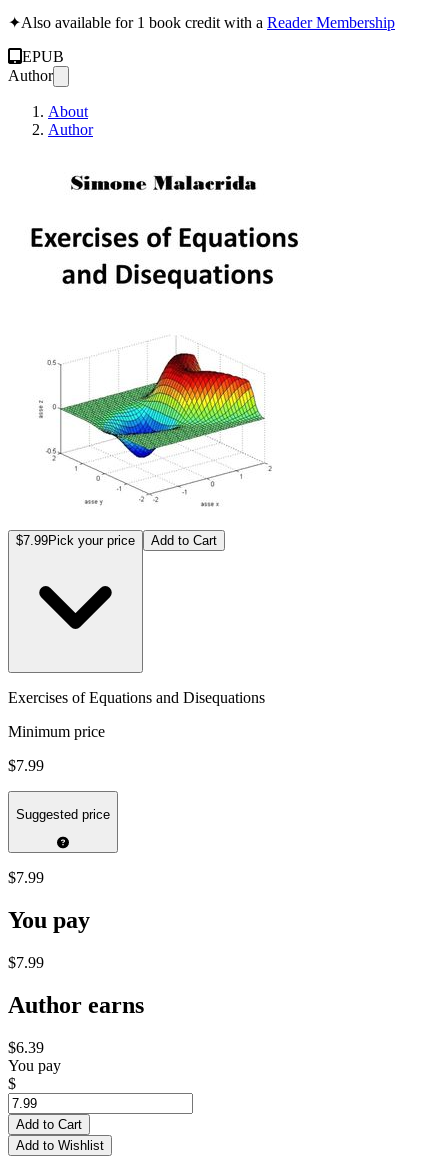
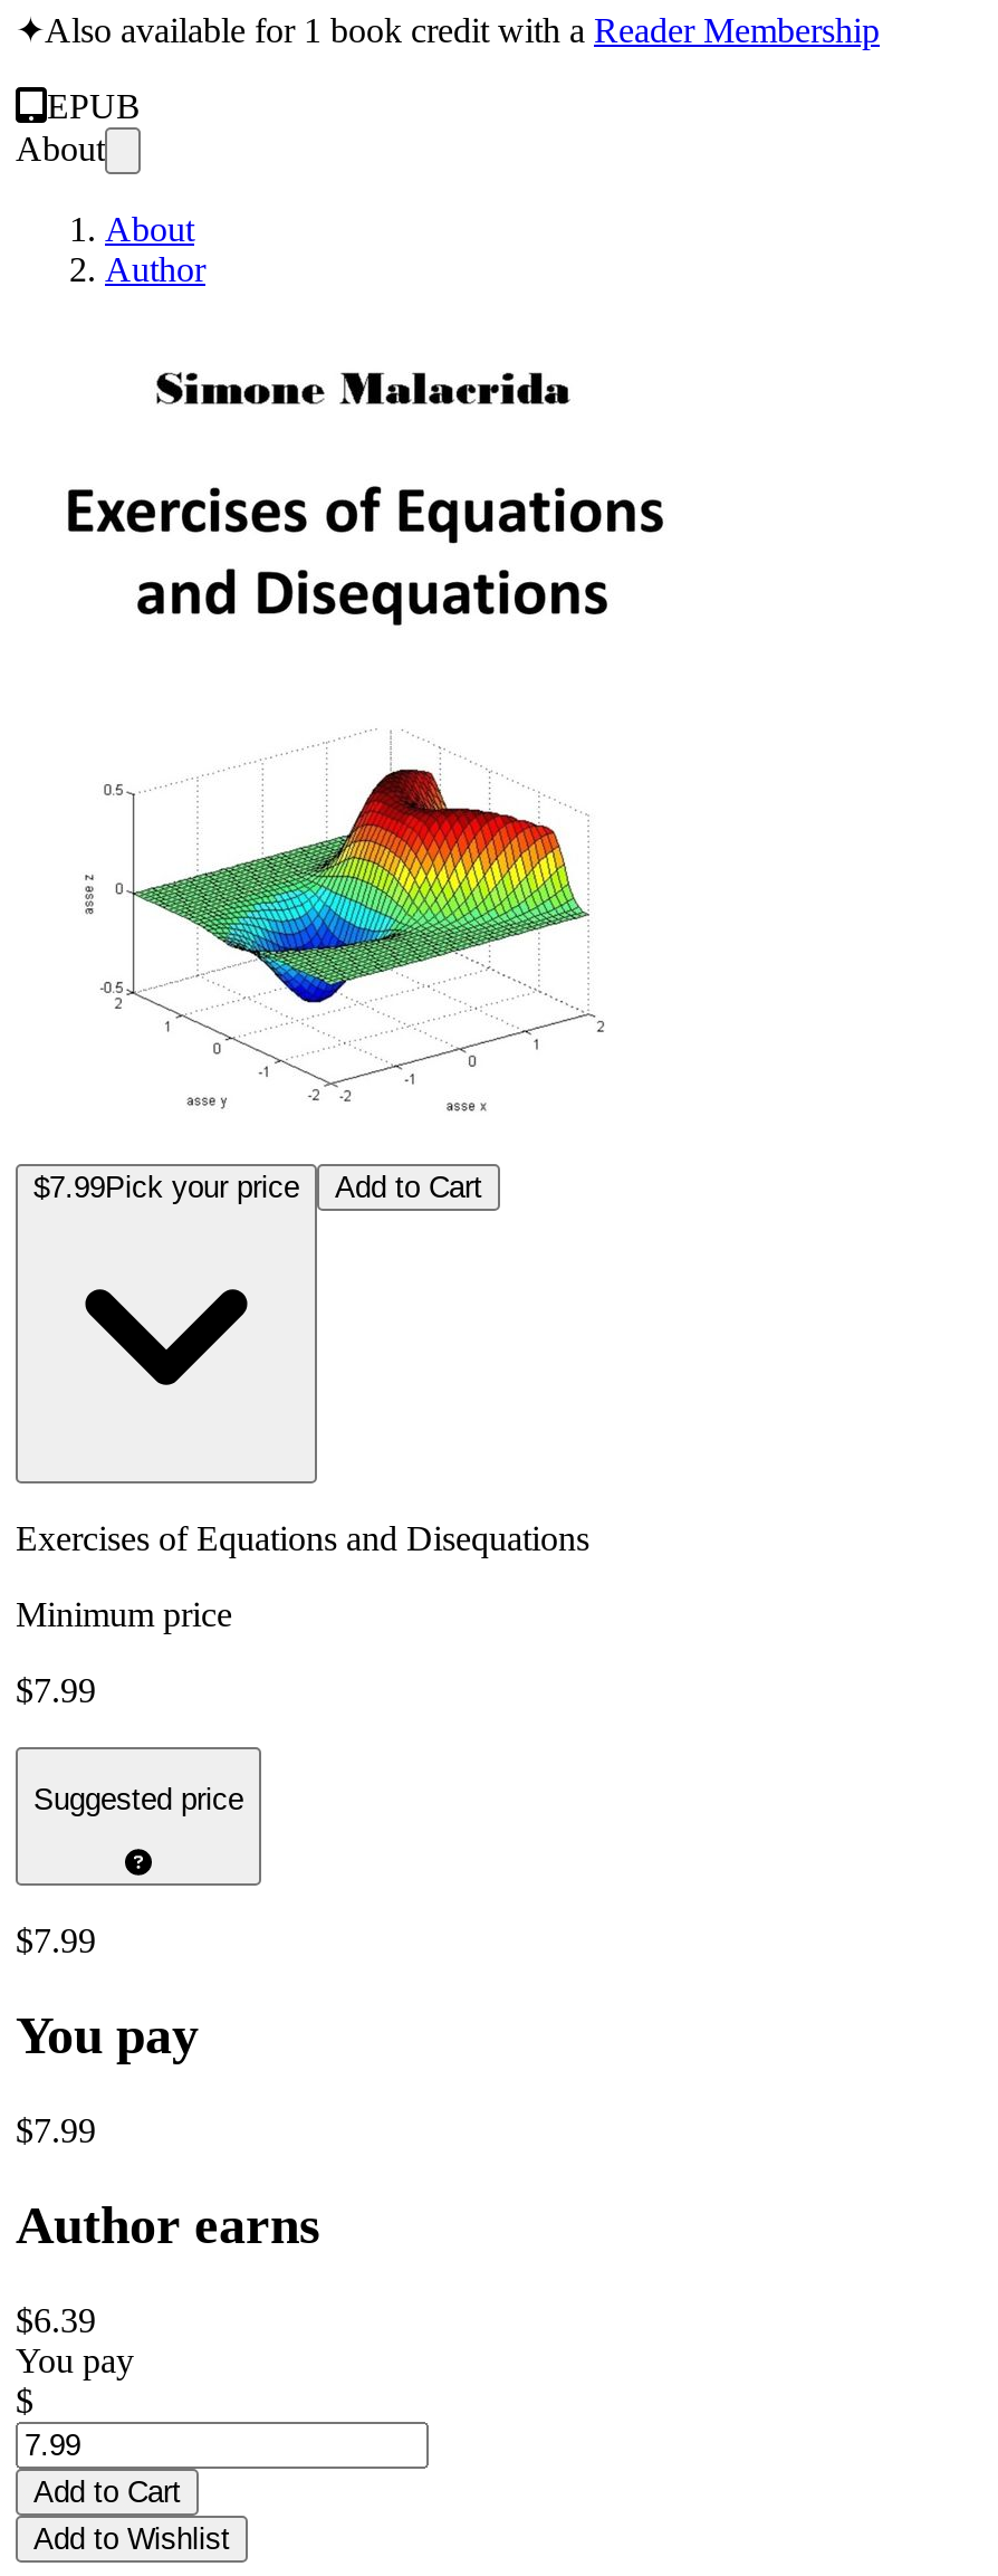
- Author
+ About
